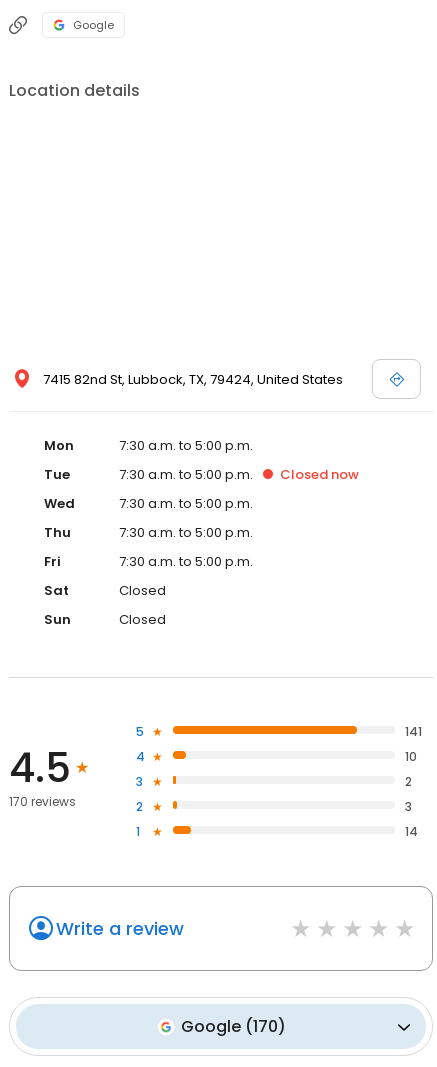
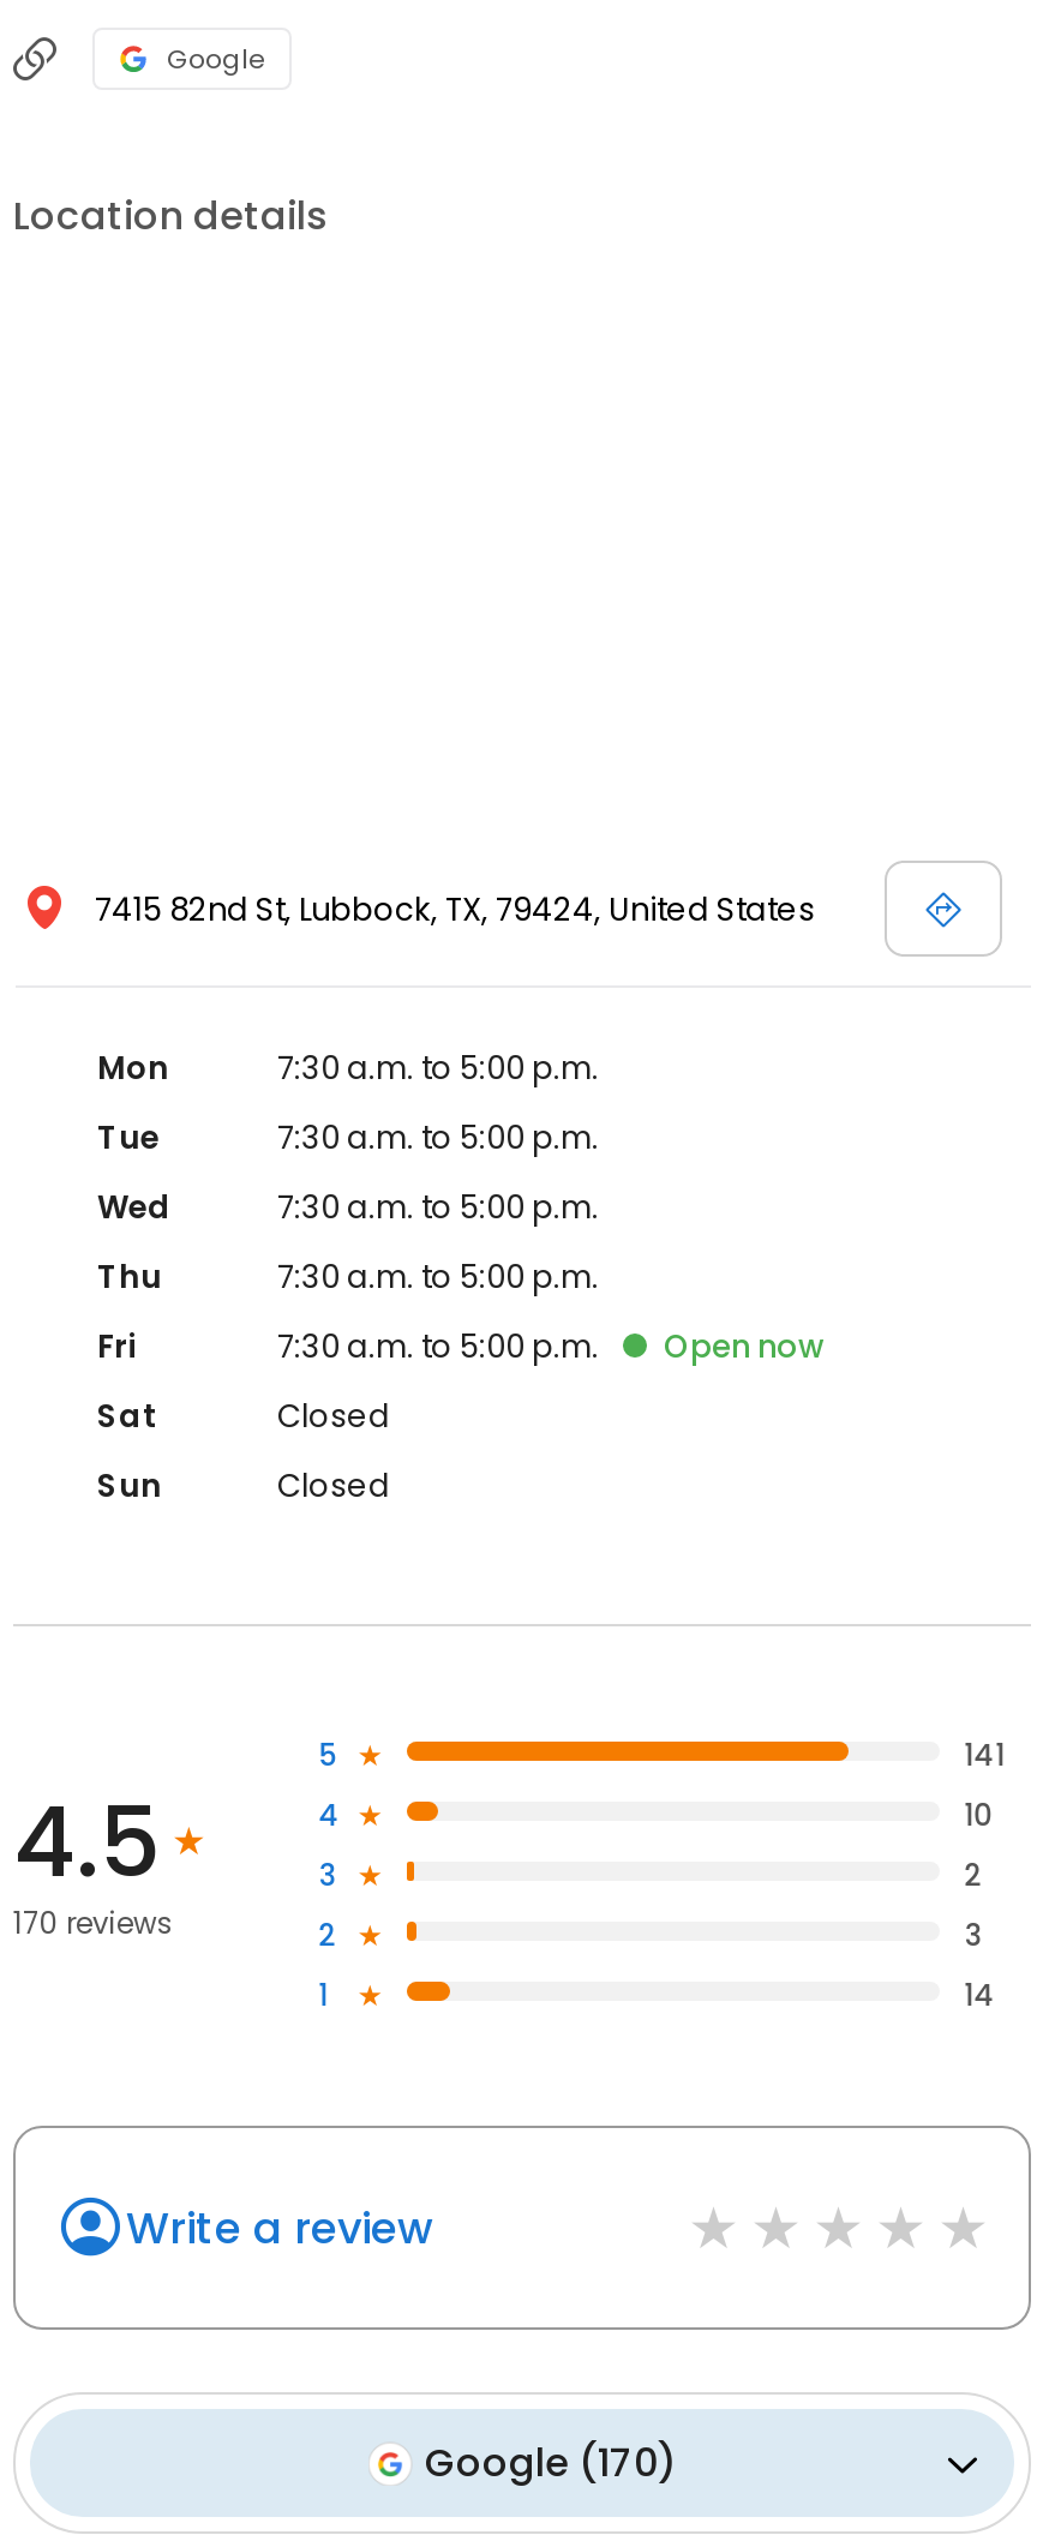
- Closed now

+ Open now
